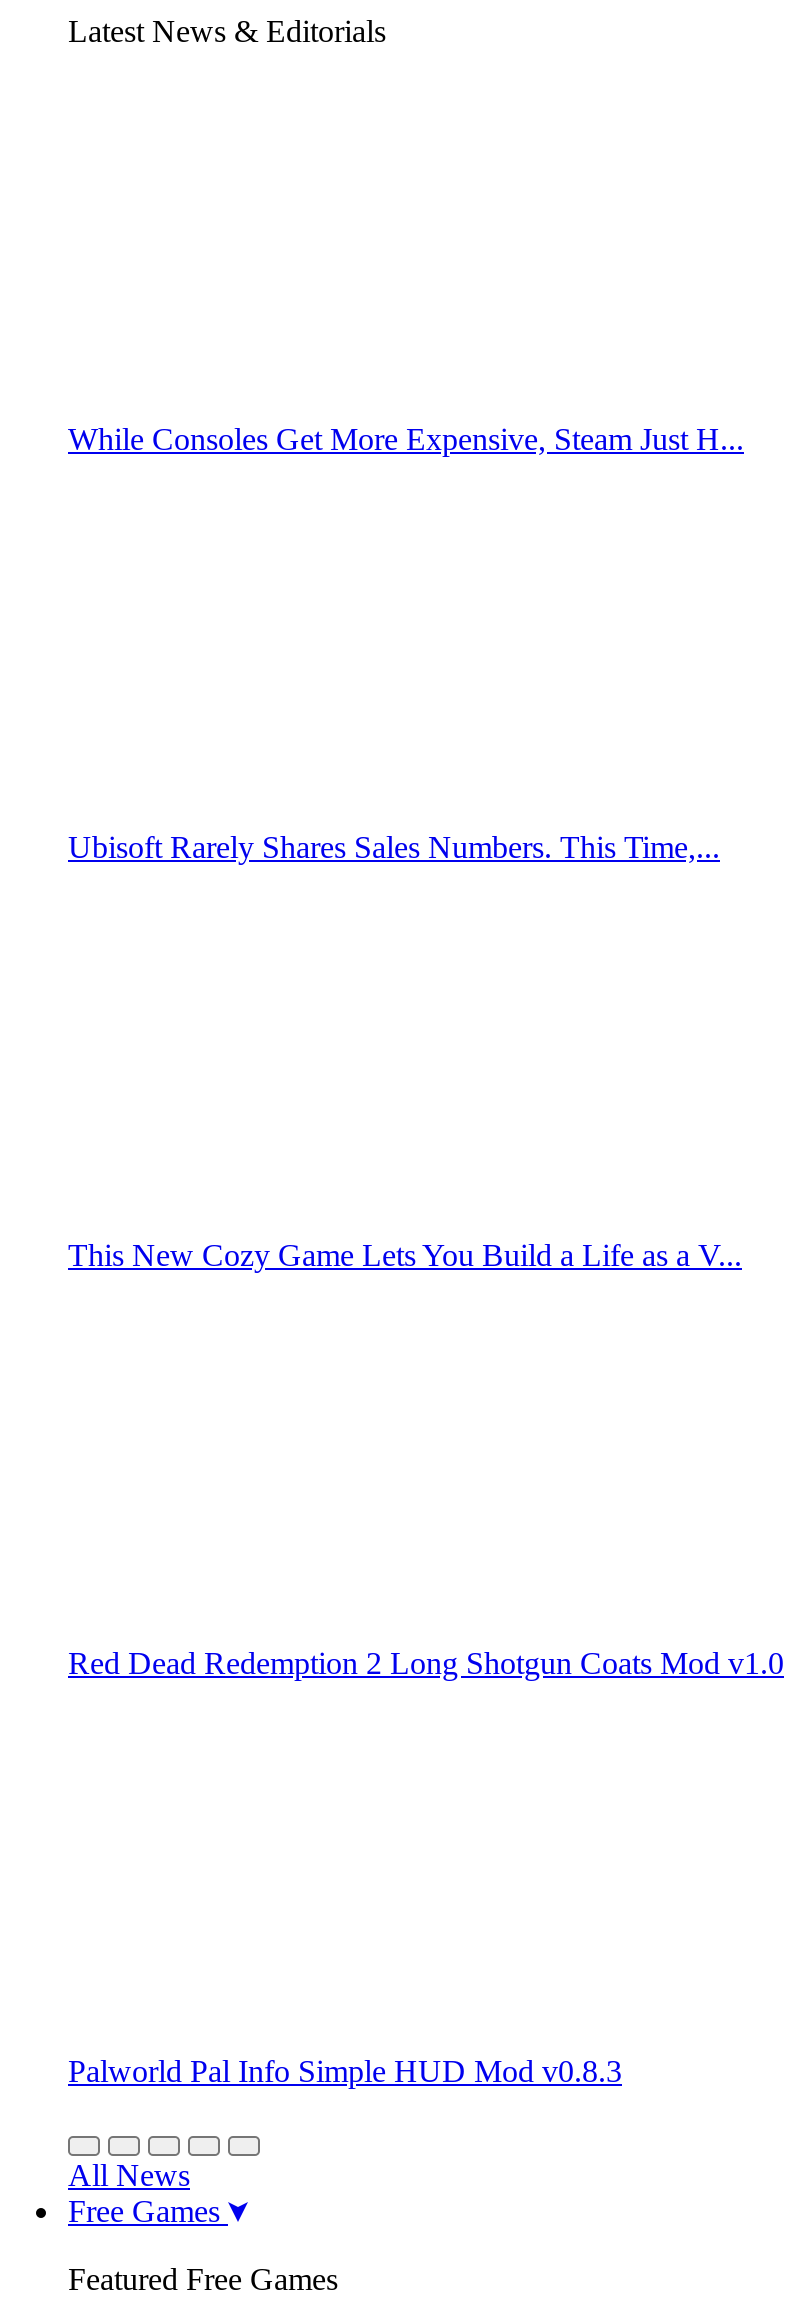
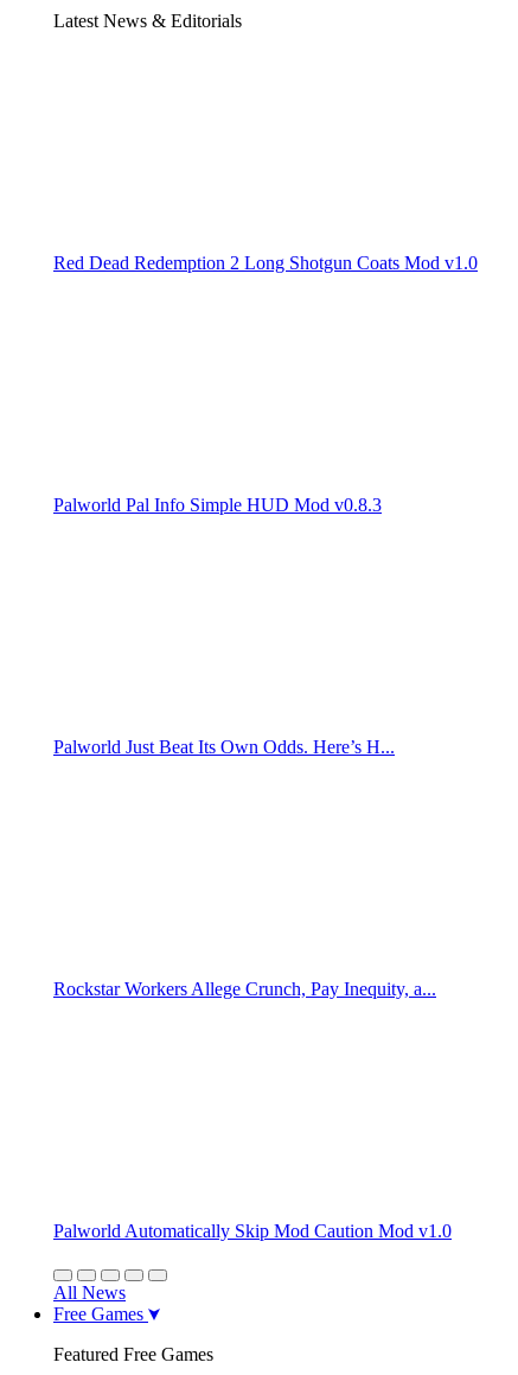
- While Consoles Get More Expensive, Steam Just H...

- Ubisoft Rarely Shares Sales Numbers. This Time,...

- This New Cozy Game Lets You Build a Life as a V...

moved up: Red Dead Redemption 2 Long Shotgun Coats Mod v1.0 | Palworld Pal Info Simple HUD Mod v0.8.3

+ Palworld Just Beat Its Own Odds. Here’s H...

+ Rockstar Workers Allege Crunch, Pay Inequity, a...

+ Palworld Automatically Skip Mod Caution Mod v1.0
